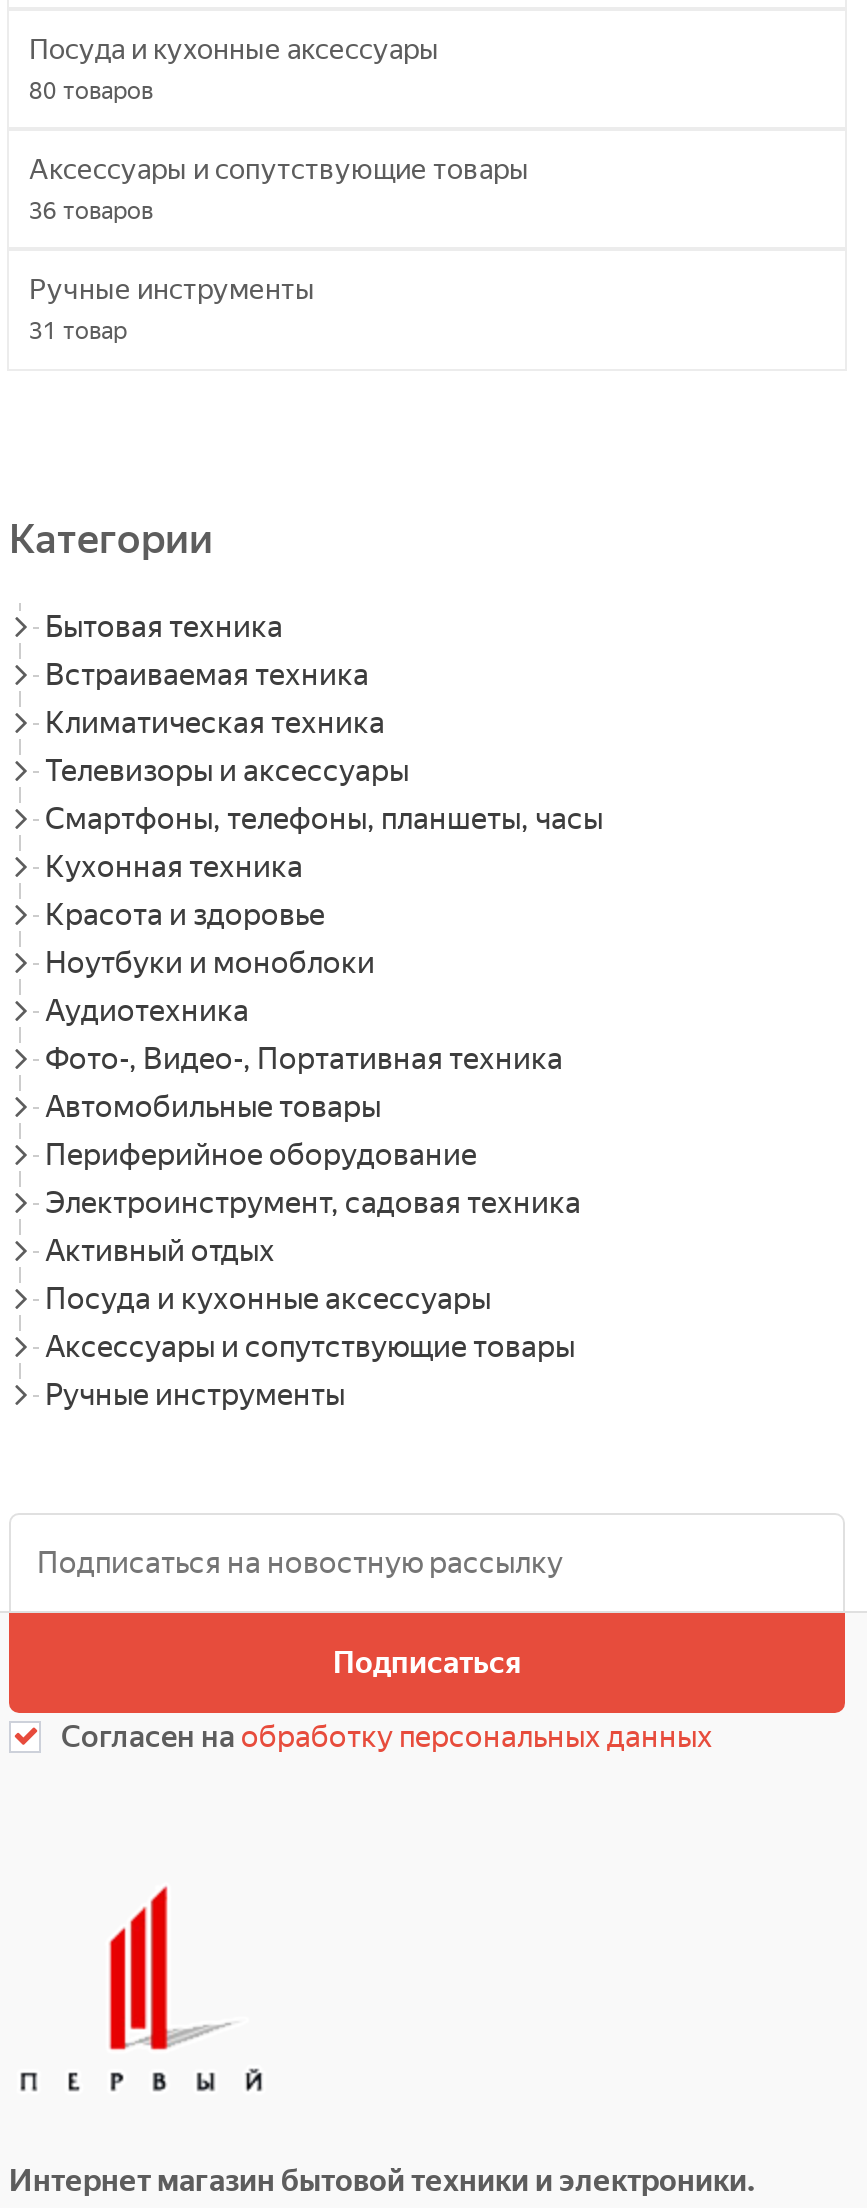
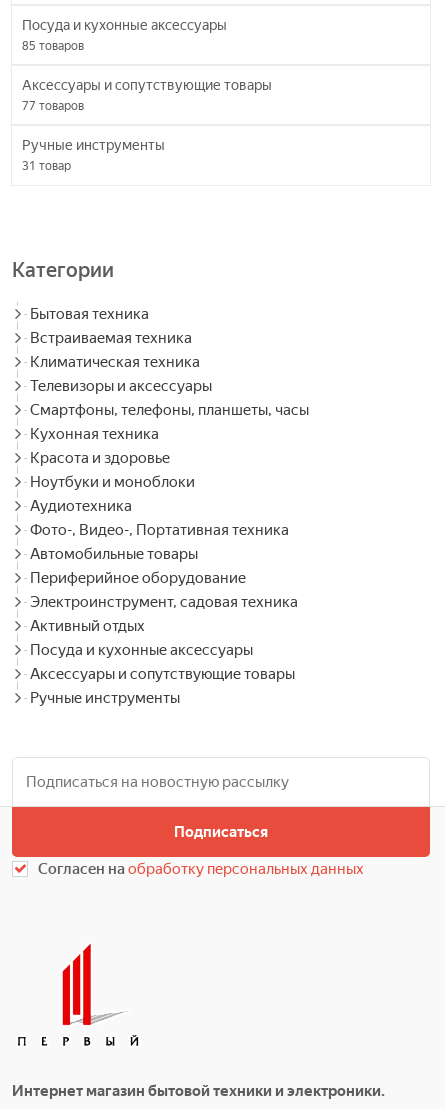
- 80 товаров
+ 85 товаров

- 36 товаров
+ 77 товаров
